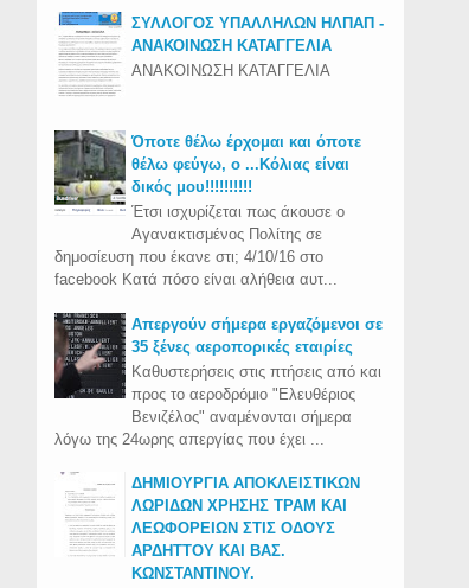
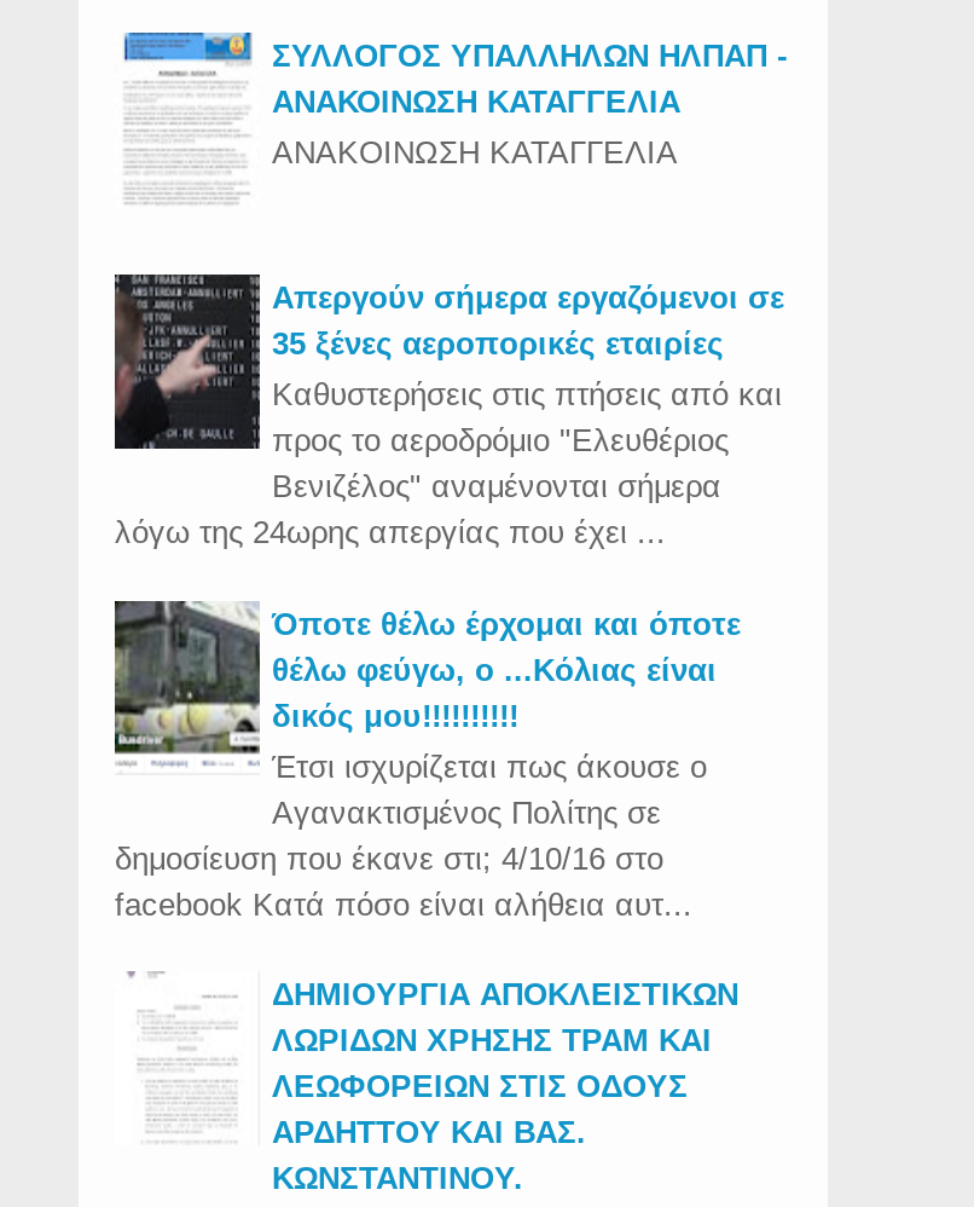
moved down: [image] | Όποτε θέλω έρχομαι και όποτε | θέλω φεύγω, ο ...Κόλιας είναι | Έτσι ισχυρίζεται πως άκουσε ο | Αγανακτισμένος Πολίτης σε | δημοσίευση που έκανε στι; 4/10/16 στο | facebook Κατά πόσο είναι αλήθεια αυτ...

moved up: [image] | Απεργούν σήμερα εργαζόμενοι σε | 35 ξένες αεροπορικές εταιρίες | Καθυστερήσεις στις πτήσεις από και | προς το αεροδρόμιο "Ελευθέριος | Βενιζέλος" αναμένονται σήμερα | λόγω της 24ωρης απεργίας που έχει ...
